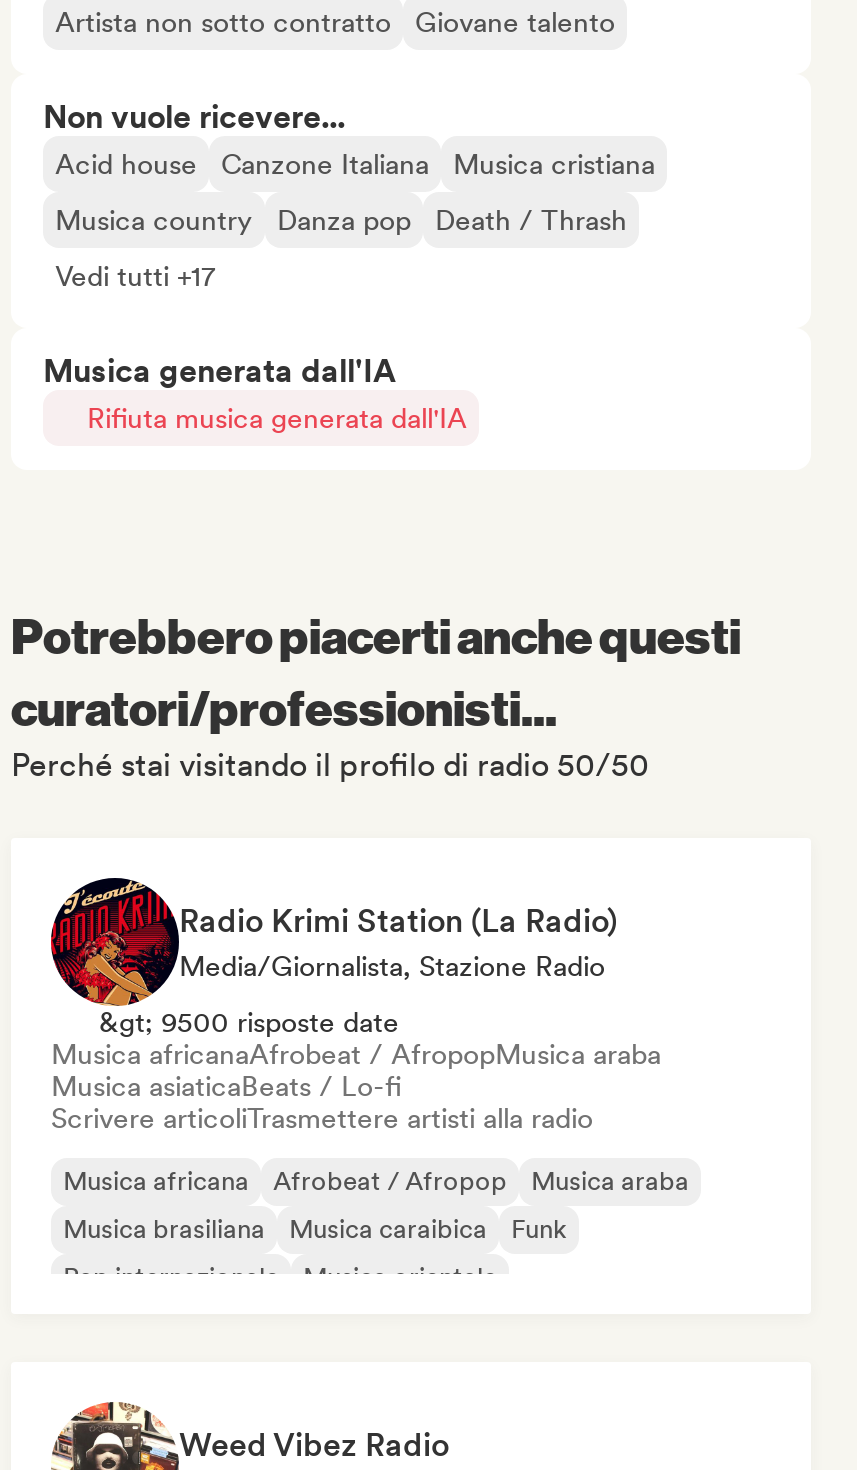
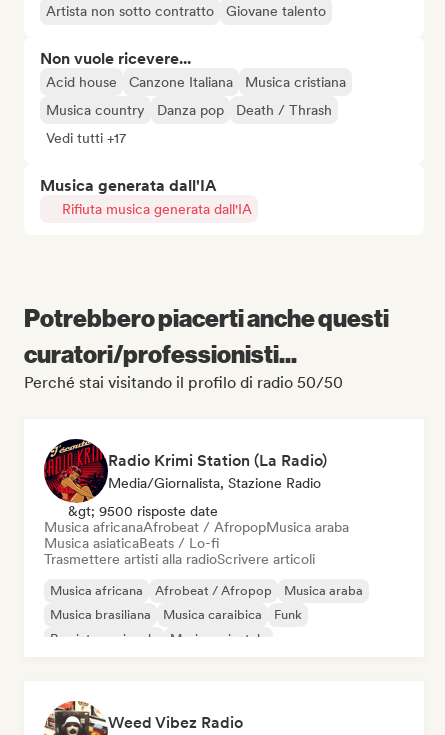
- Scrivere articoliTrasmettere artisti alla radio
+ Trasmettere artisti alla radioScrivere articoli
